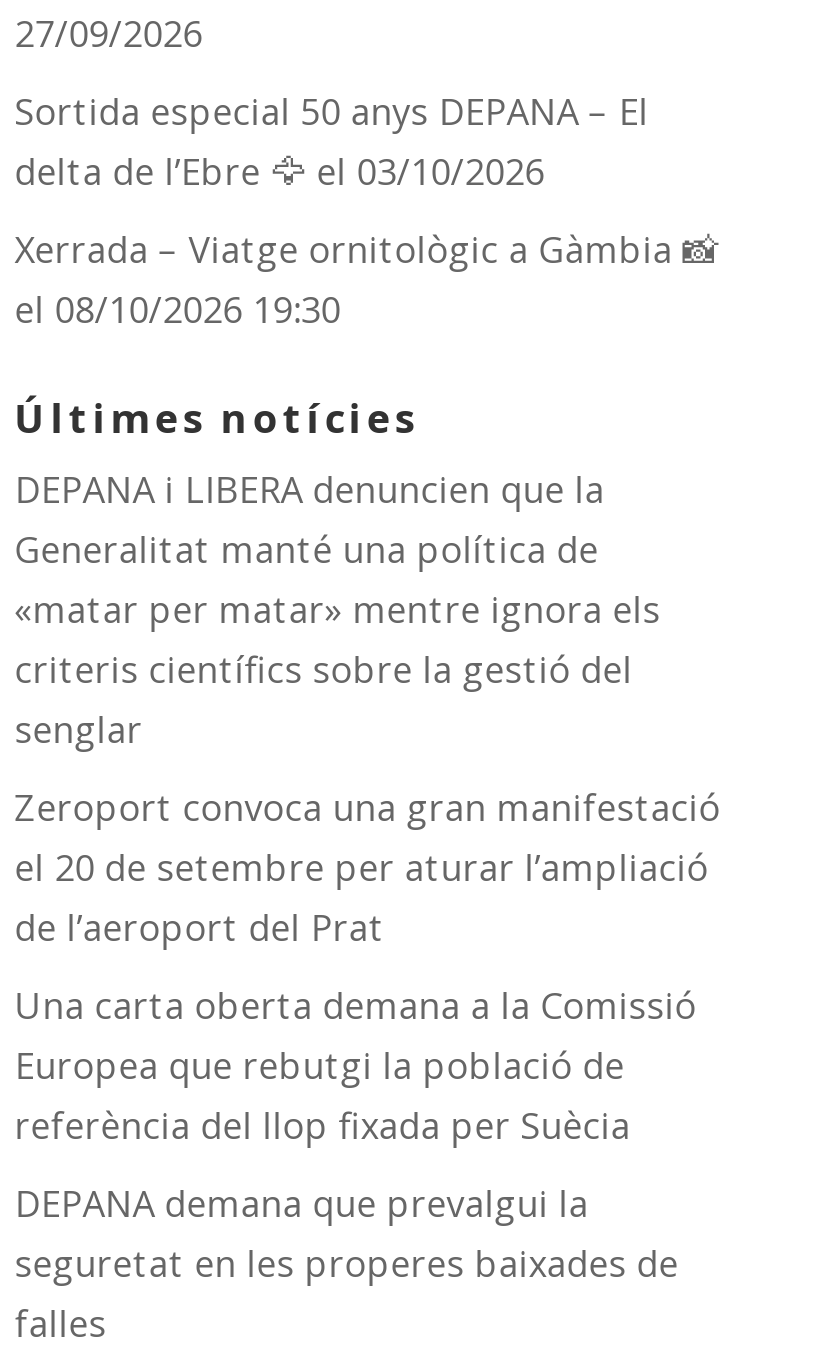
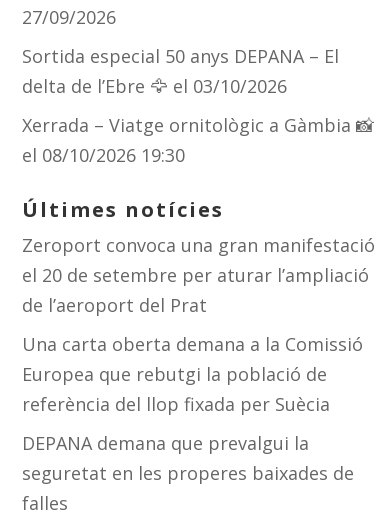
- DEPANA i LIBERA denuncien que la
- Generalitat manté una política de
- «matar per matar» mentre ignora els
- criteris científics sobre la gestió del
- senglar
